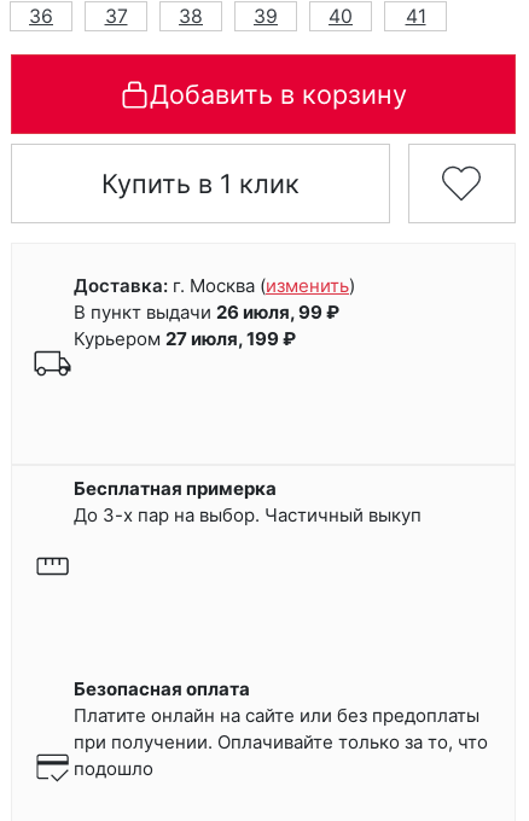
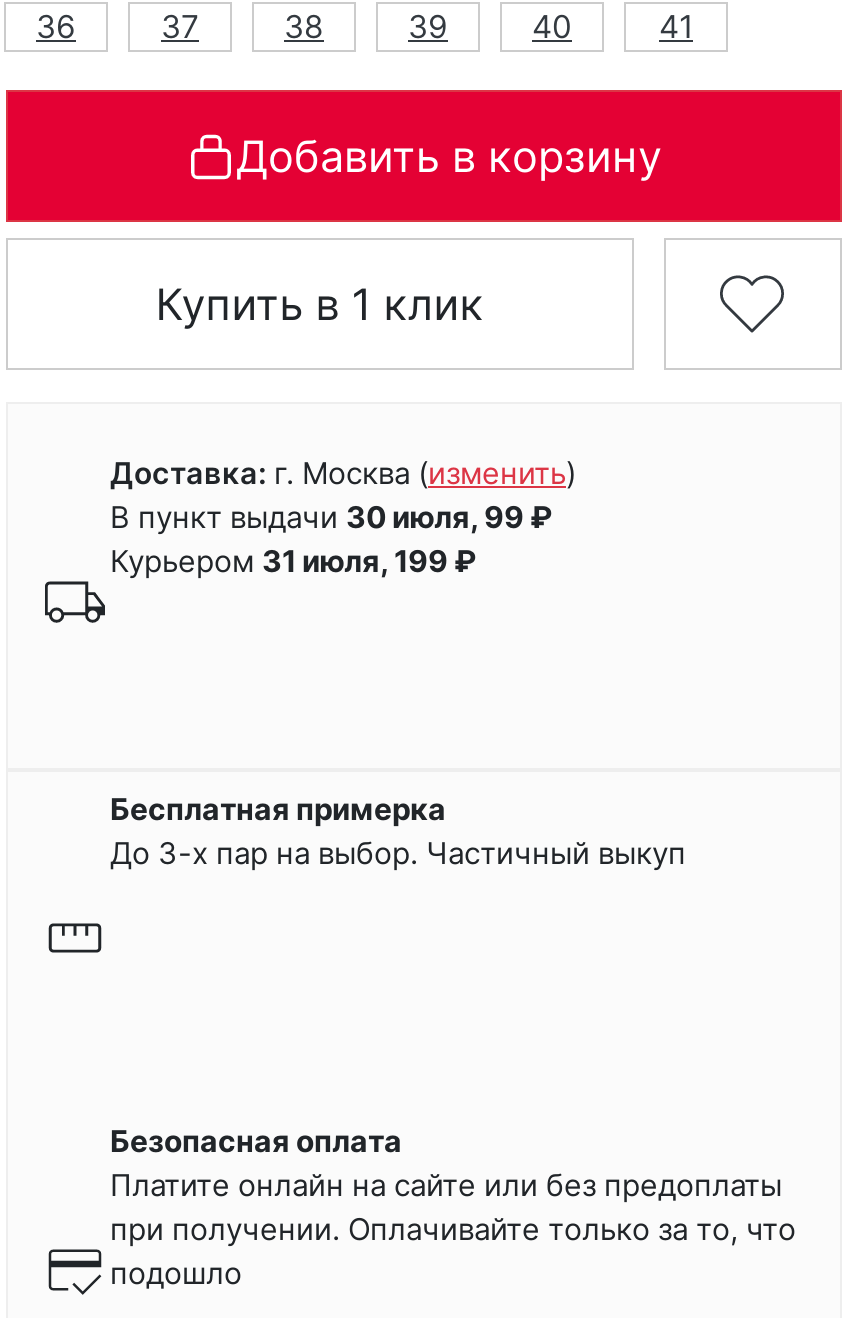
- В пункт выдачи 26 июля, 99 ₽
+ В пункт выдачи 30 июля, 99 ₽

- Курьером 27 июля, 199 ₽
+ Курьером 31 июля, 199 ₽
